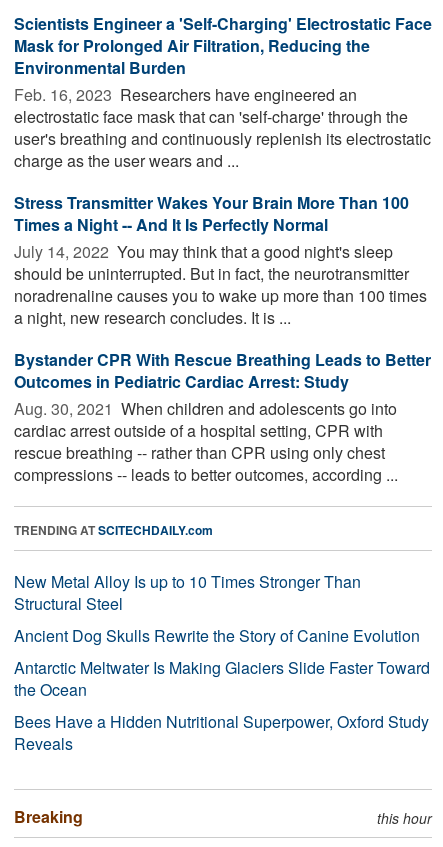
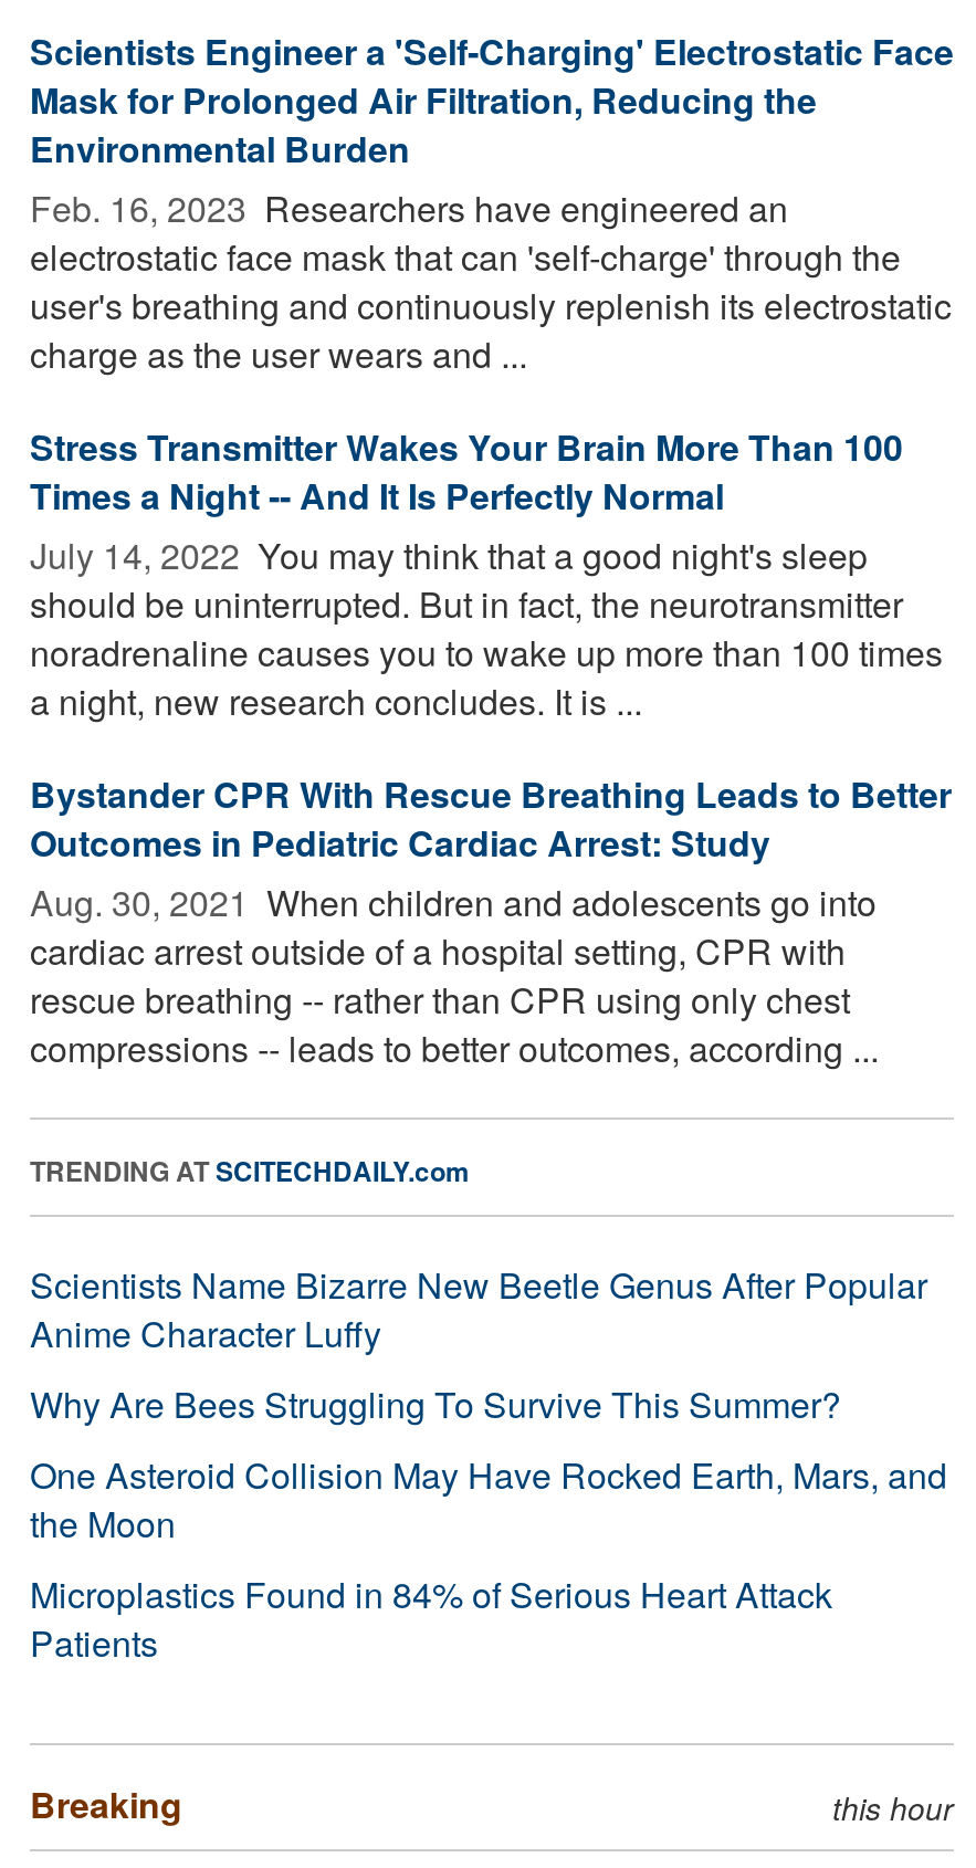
- New Metal Alloy Is up to 10 Times Stronger Than
- Structural Steel
- Ancient Dog Skulls Rewrite the Story of Canine Evolution
- Antarctic Meltwater Is Making Glaciers Slide Faster Toward
- the Ocean
- Bees Have a Hidden Nutritional Superpower, Oxford Study
- Reveals
+ Scientists Name Bizarre New Beetle Genus After Popular
+ Anime Character Luffy
+ Why Are Bees Struggling To Survive This Summer?
+ One Asteroid Collision May Have Rocked Earth, Mars, and
+ the Moon
+ Microplastics Found in 84% of Serious Heart Attack
+ Patients
